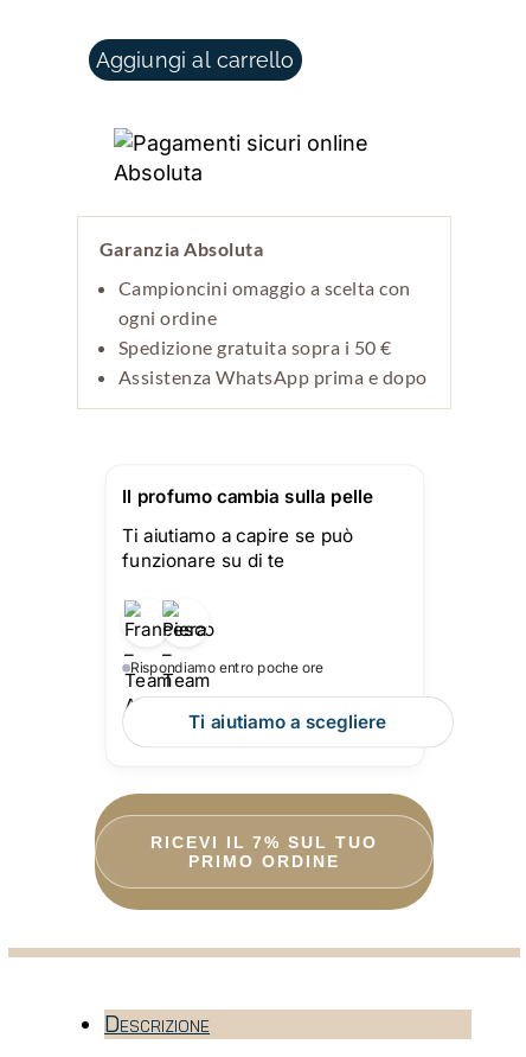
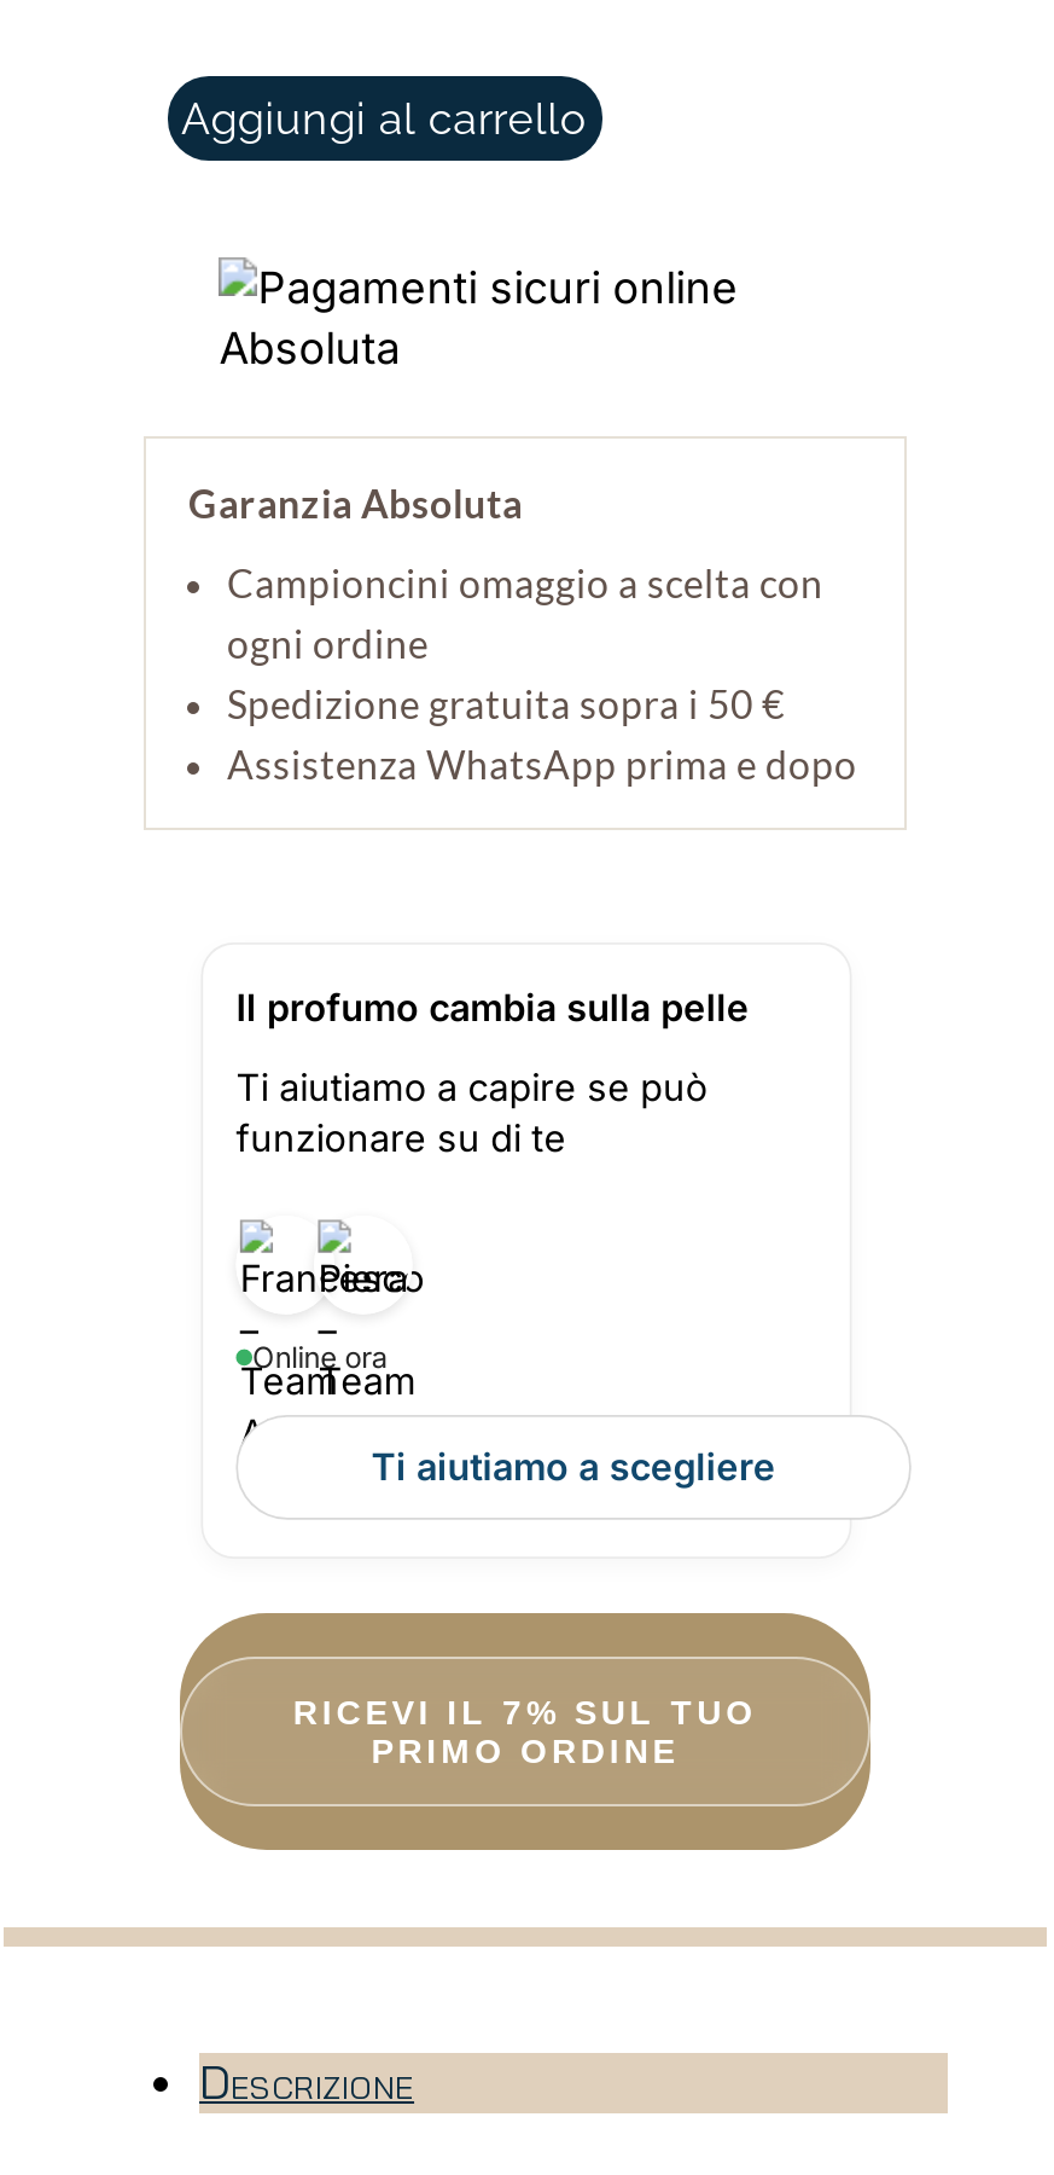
- Rispondiamo entro poche ore
+ Online ora
